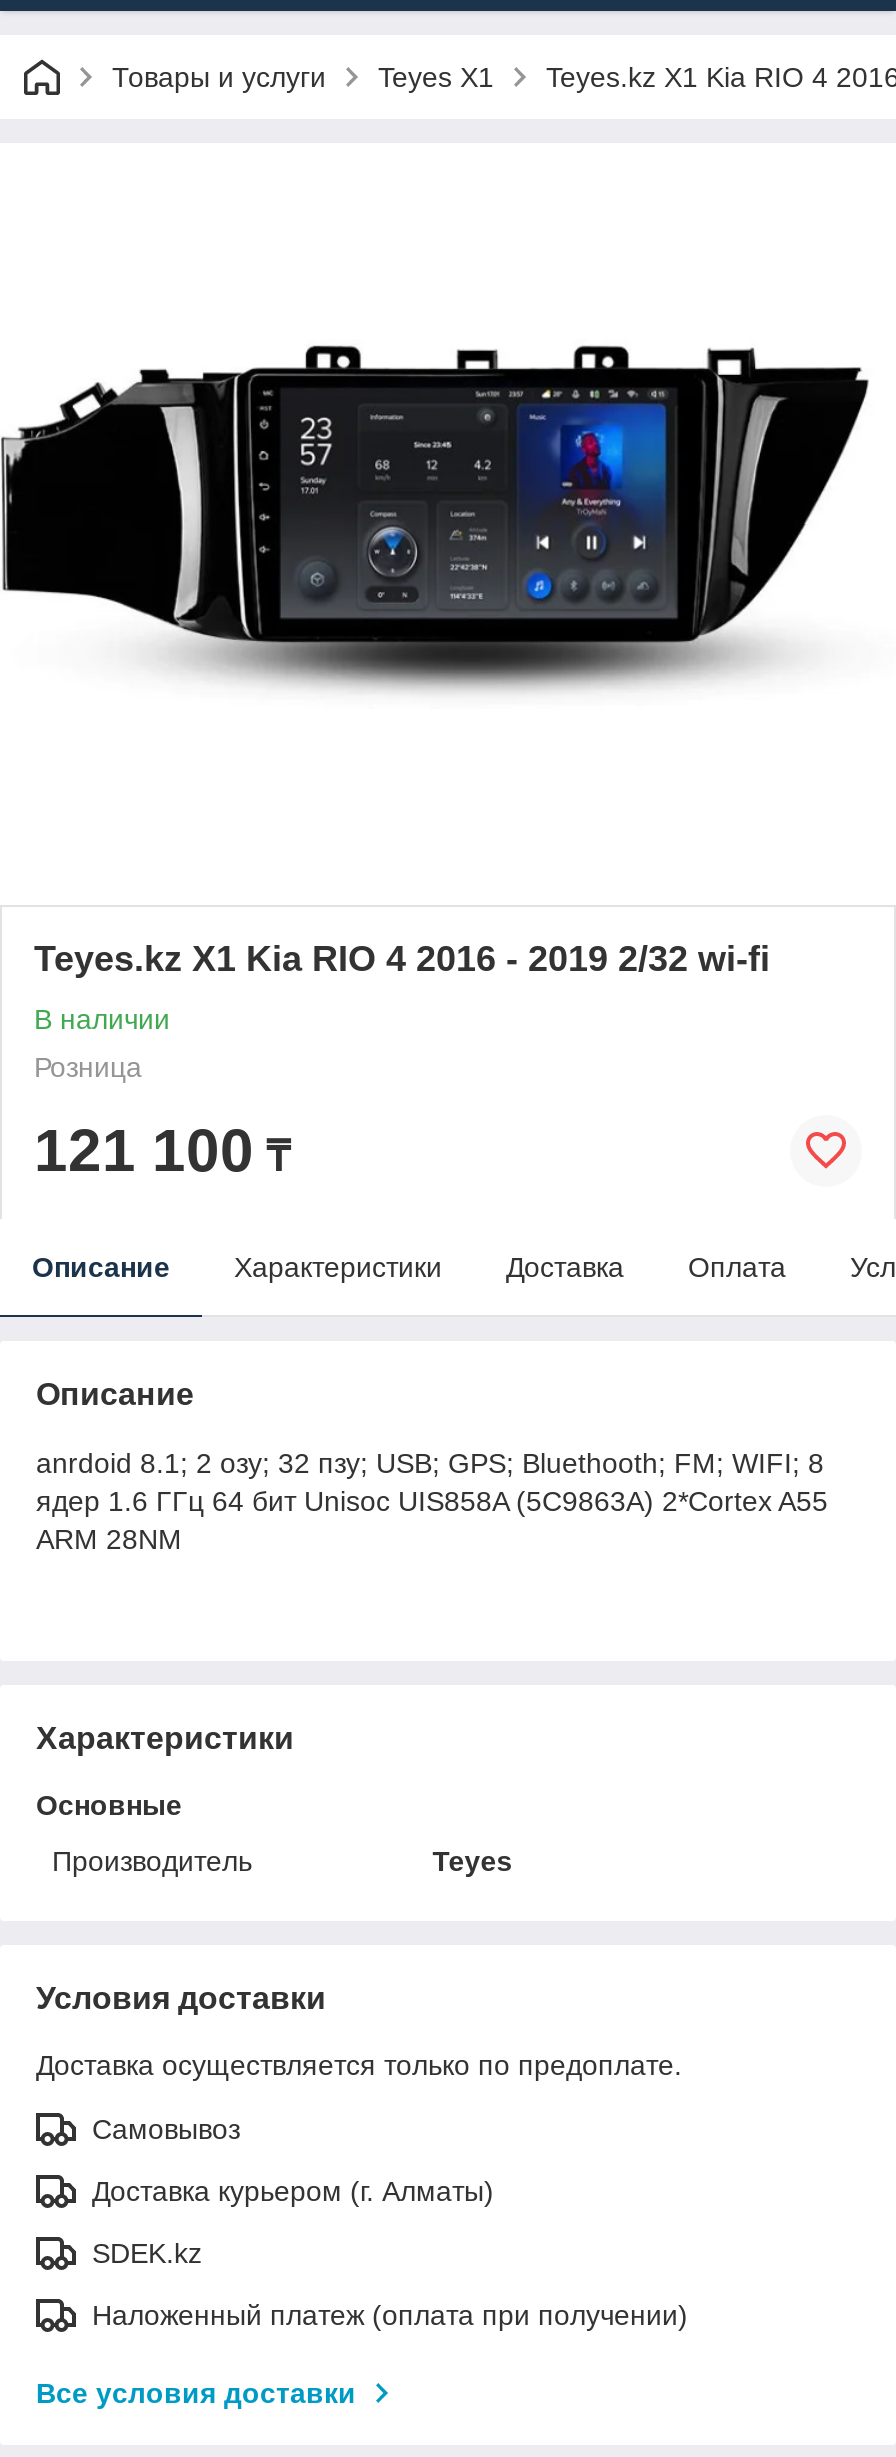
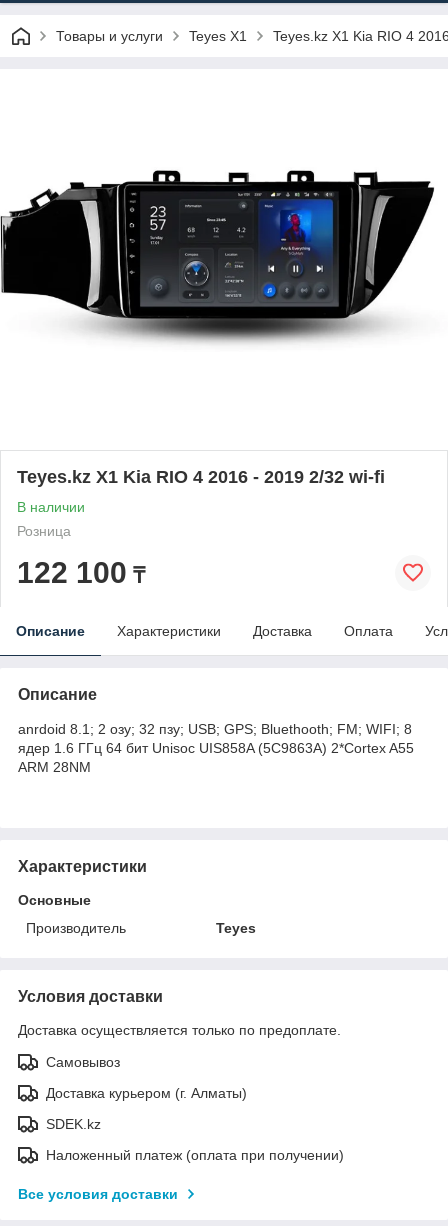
- 121 100 ₸
+ 122 100 ₸
